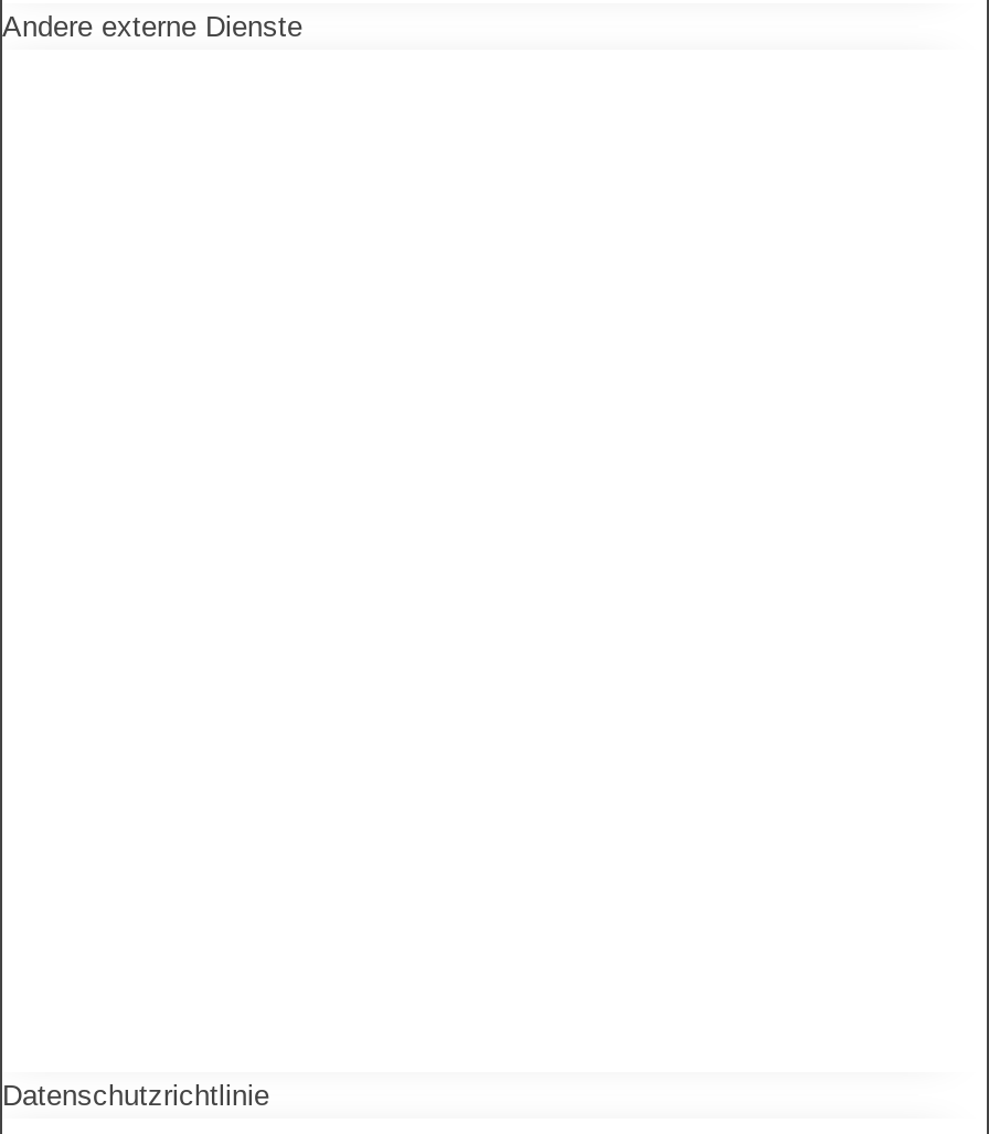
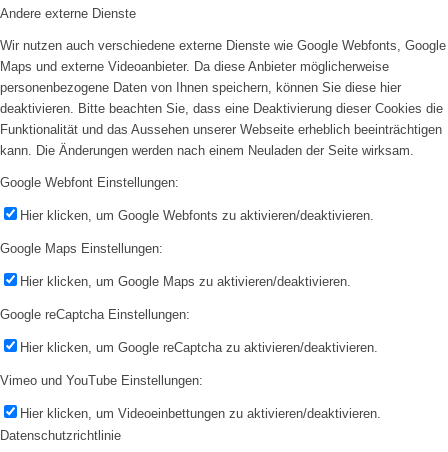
+ Wir nutzen auch verschiedene externe Dienste wie Google Webfonts, Google
+ Maps und externe Videoanbieter. Da diese Anbieter möglicherweise
+ personenbezogene Daten von Ihnen speichern, können Sie diese hier
+ deaktivieren. Bitte beachten Sie, dass eine Deaktivierung dieser Cookies die
+ Funktionalität und das Aussehen unserer Webseite erheblich beeinträchtigen
+ kann. Die Änderungen werden nach einem Neuladen der Seite wirksam.
+ Google Webfont Einstellungen:
+ Hier klicken, um Google Webfonts zu aktivieren/deaktivieren.
+ Google Maps Einstellungen:
+ Hier klicken, um Google Maps zu aktivieren/deaktivieren.
+ Google reCaptcha Einstellungen:
+ Hier klicken, um Google reCaptcha zu aktivieren/deaktivieren.
+ Vimeo und YouTube Einstellungen:
+ Hier klicken, um Videoeinbettungen zu aktivieren/deaktivieren.
